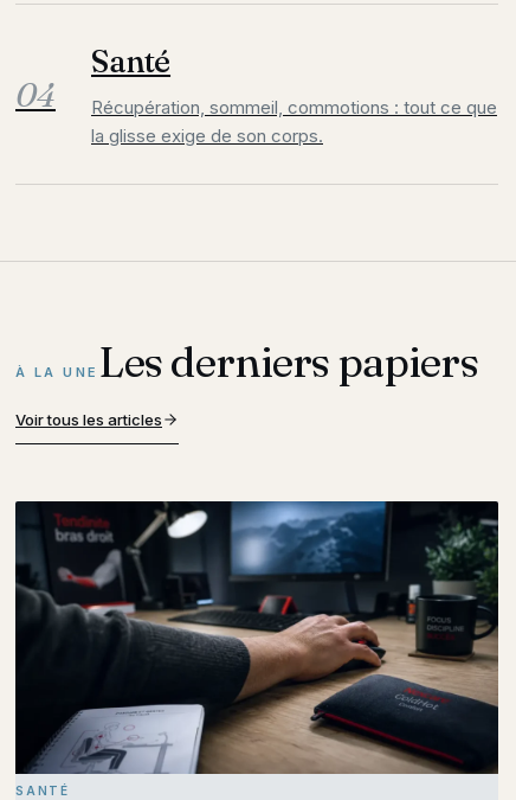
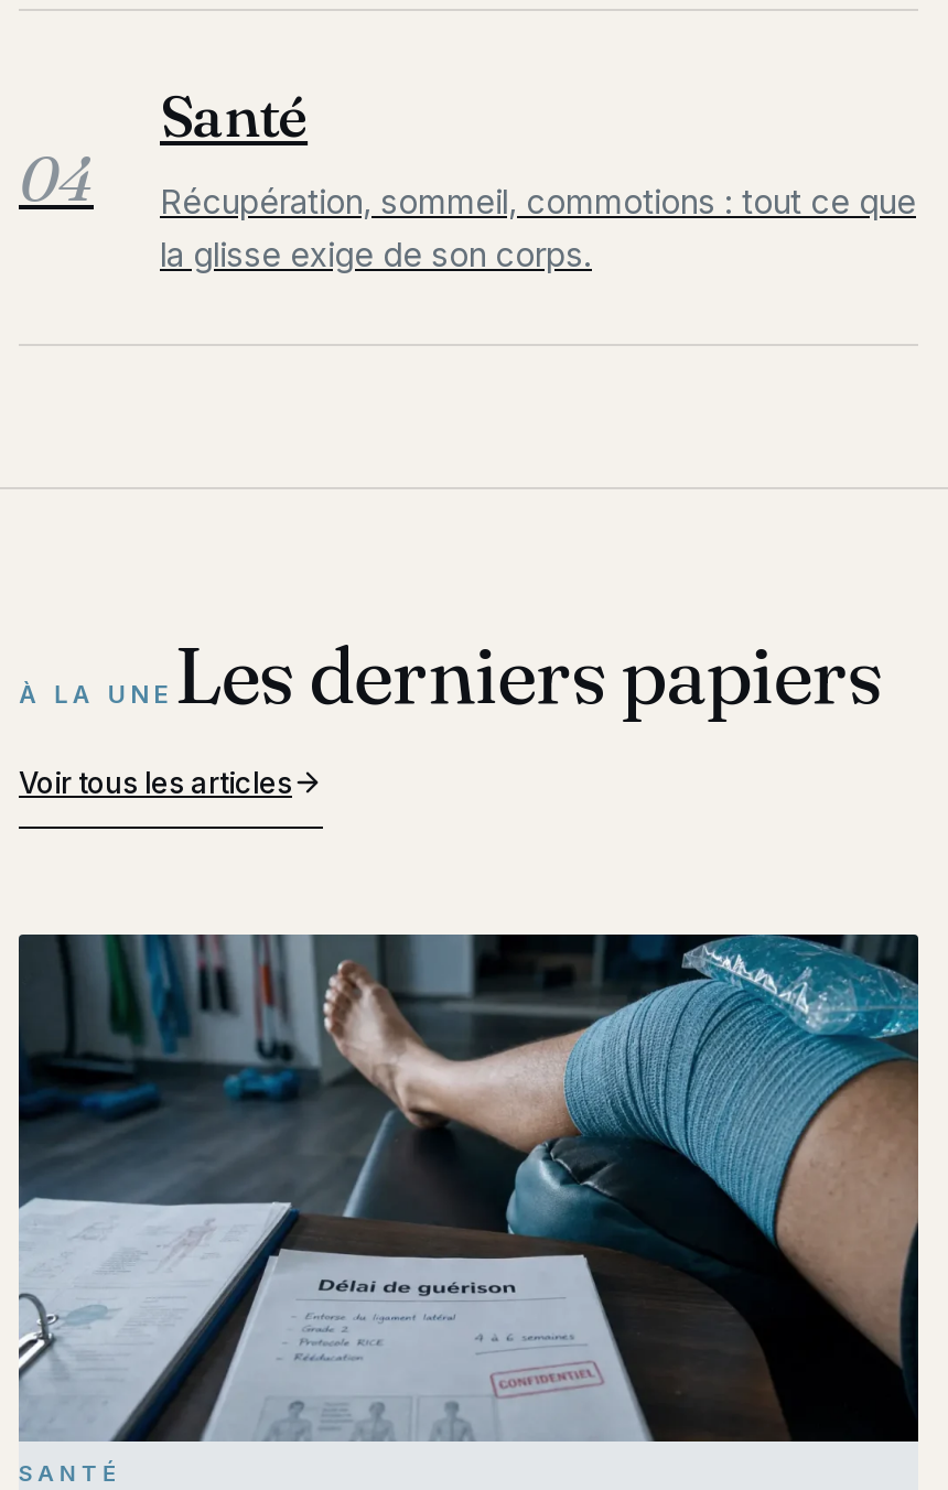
- [image]
+ [image]
